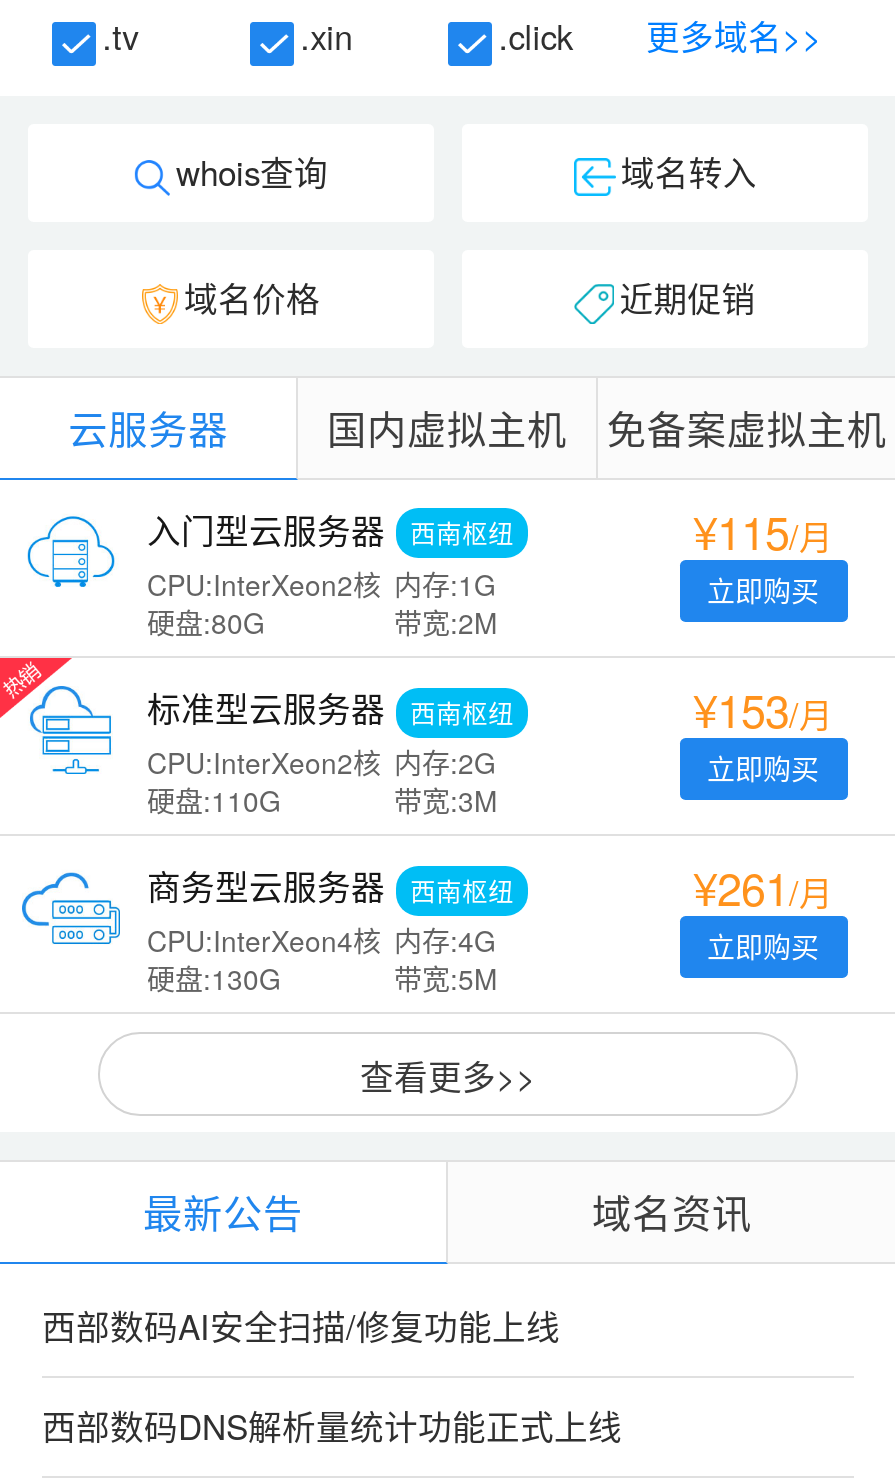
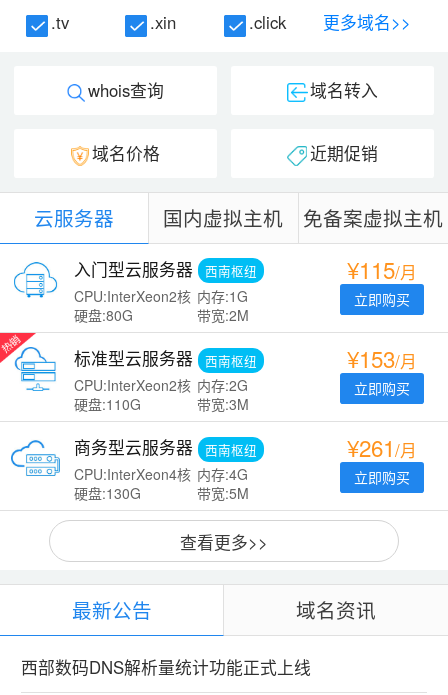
- 西部数码AI安全扫描/修复功能上线
